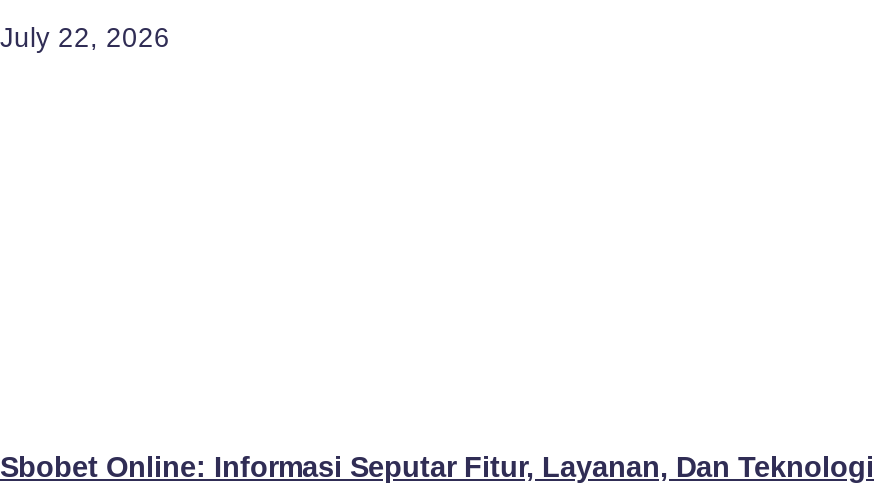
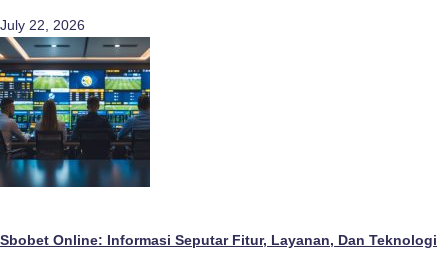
+ [image]
